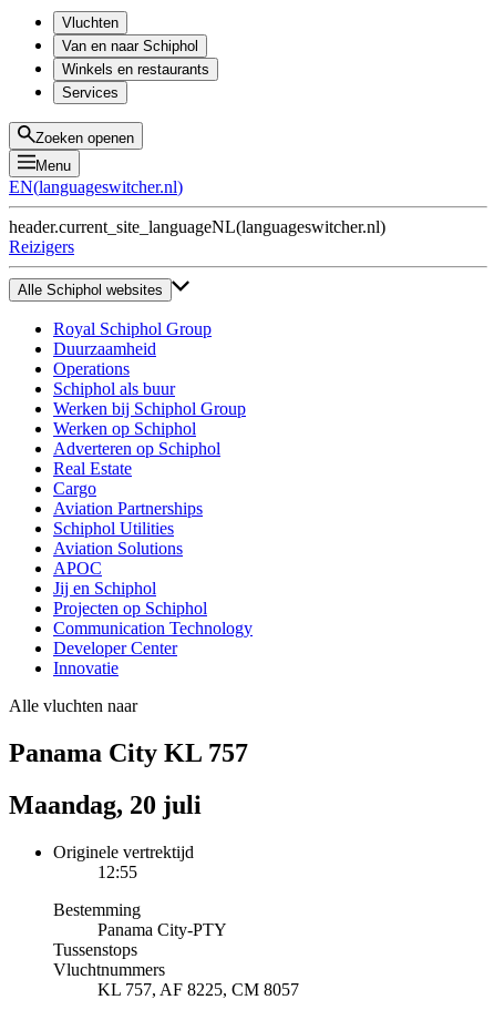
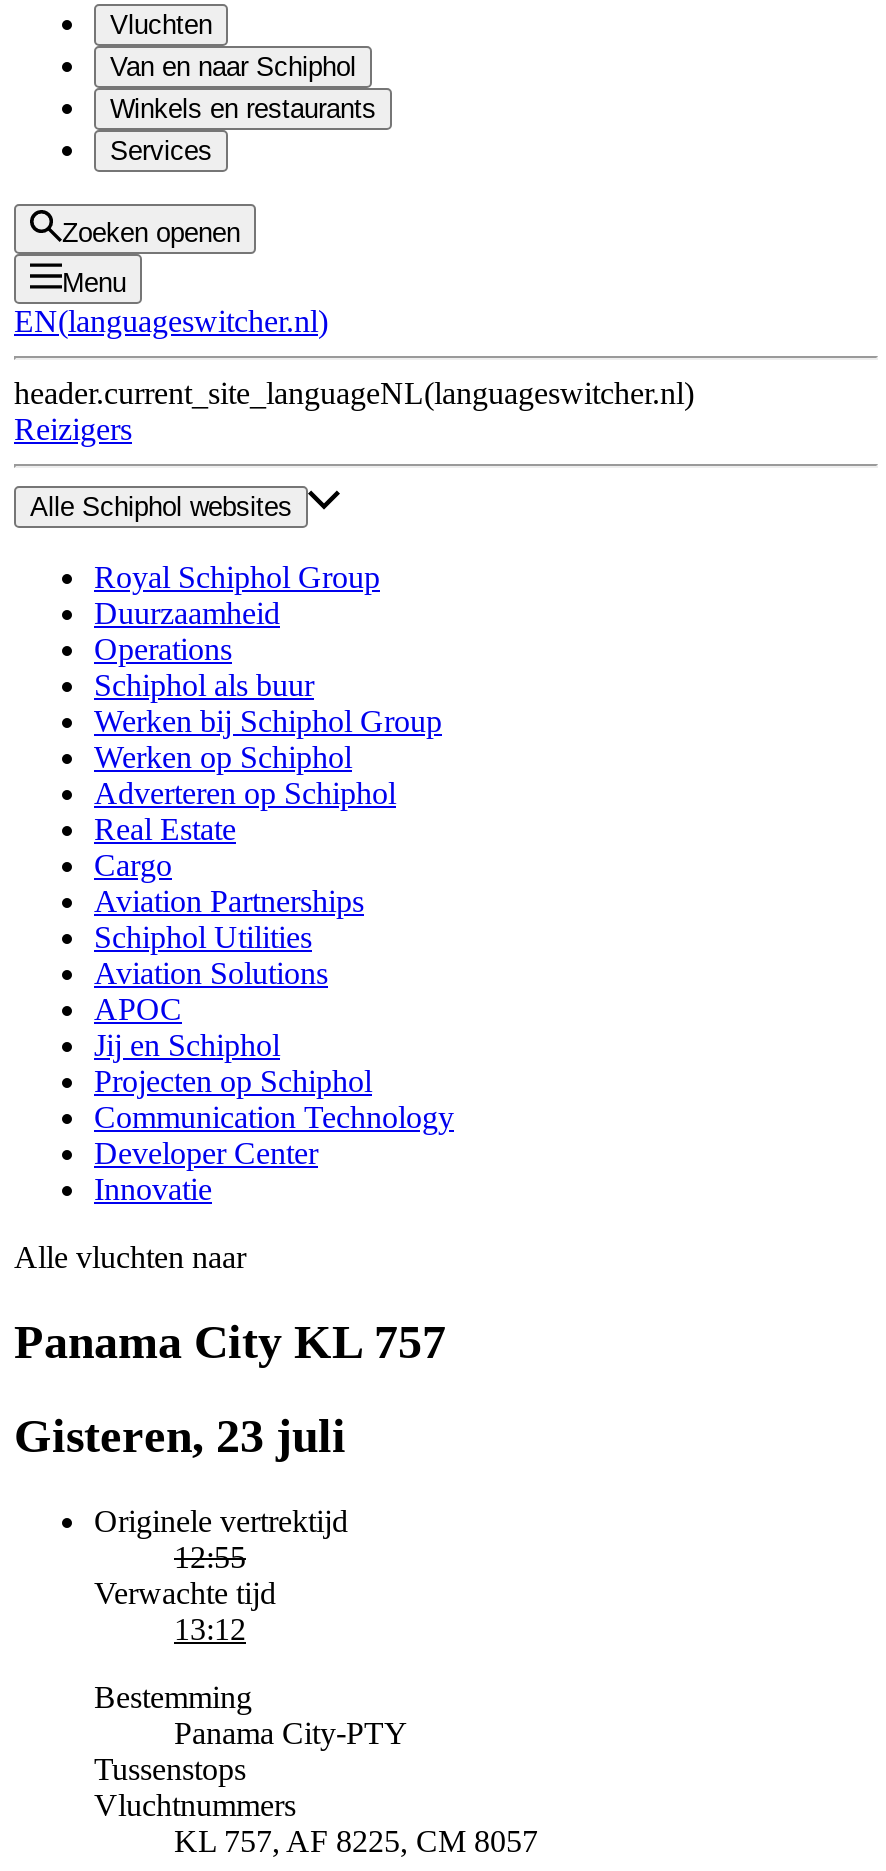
- Maandag, 20 juli
+ Gisteren, 23 juli

+ Verwachte tijd
+ 13:12
